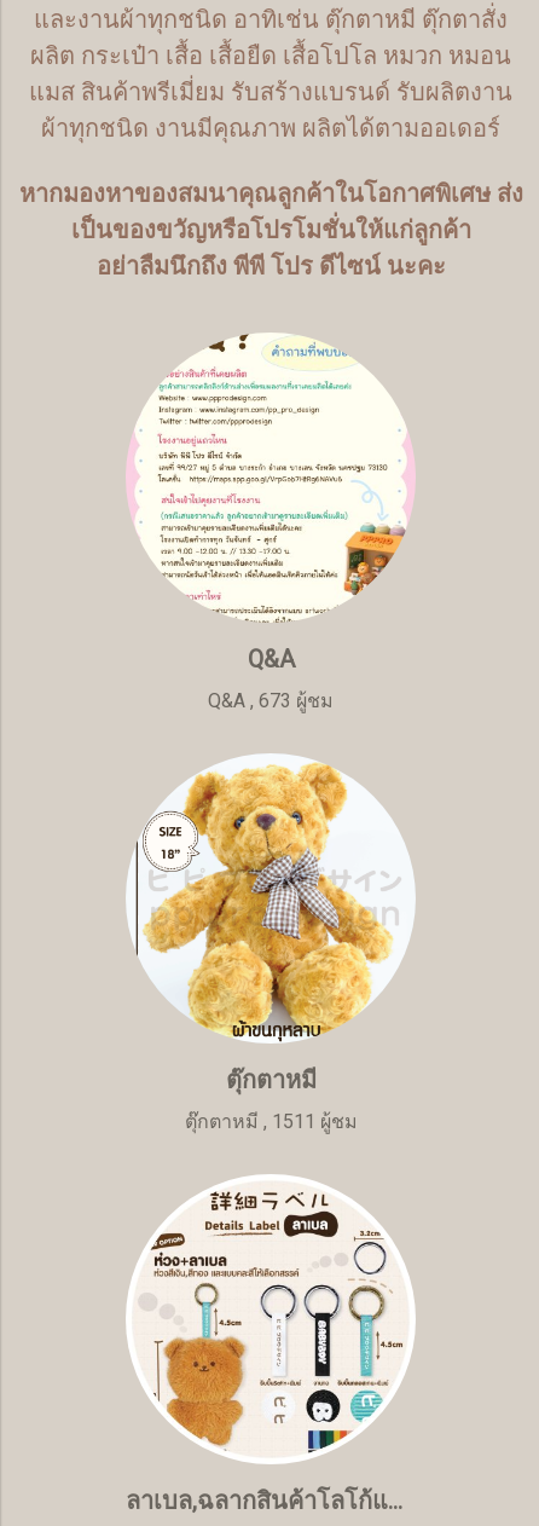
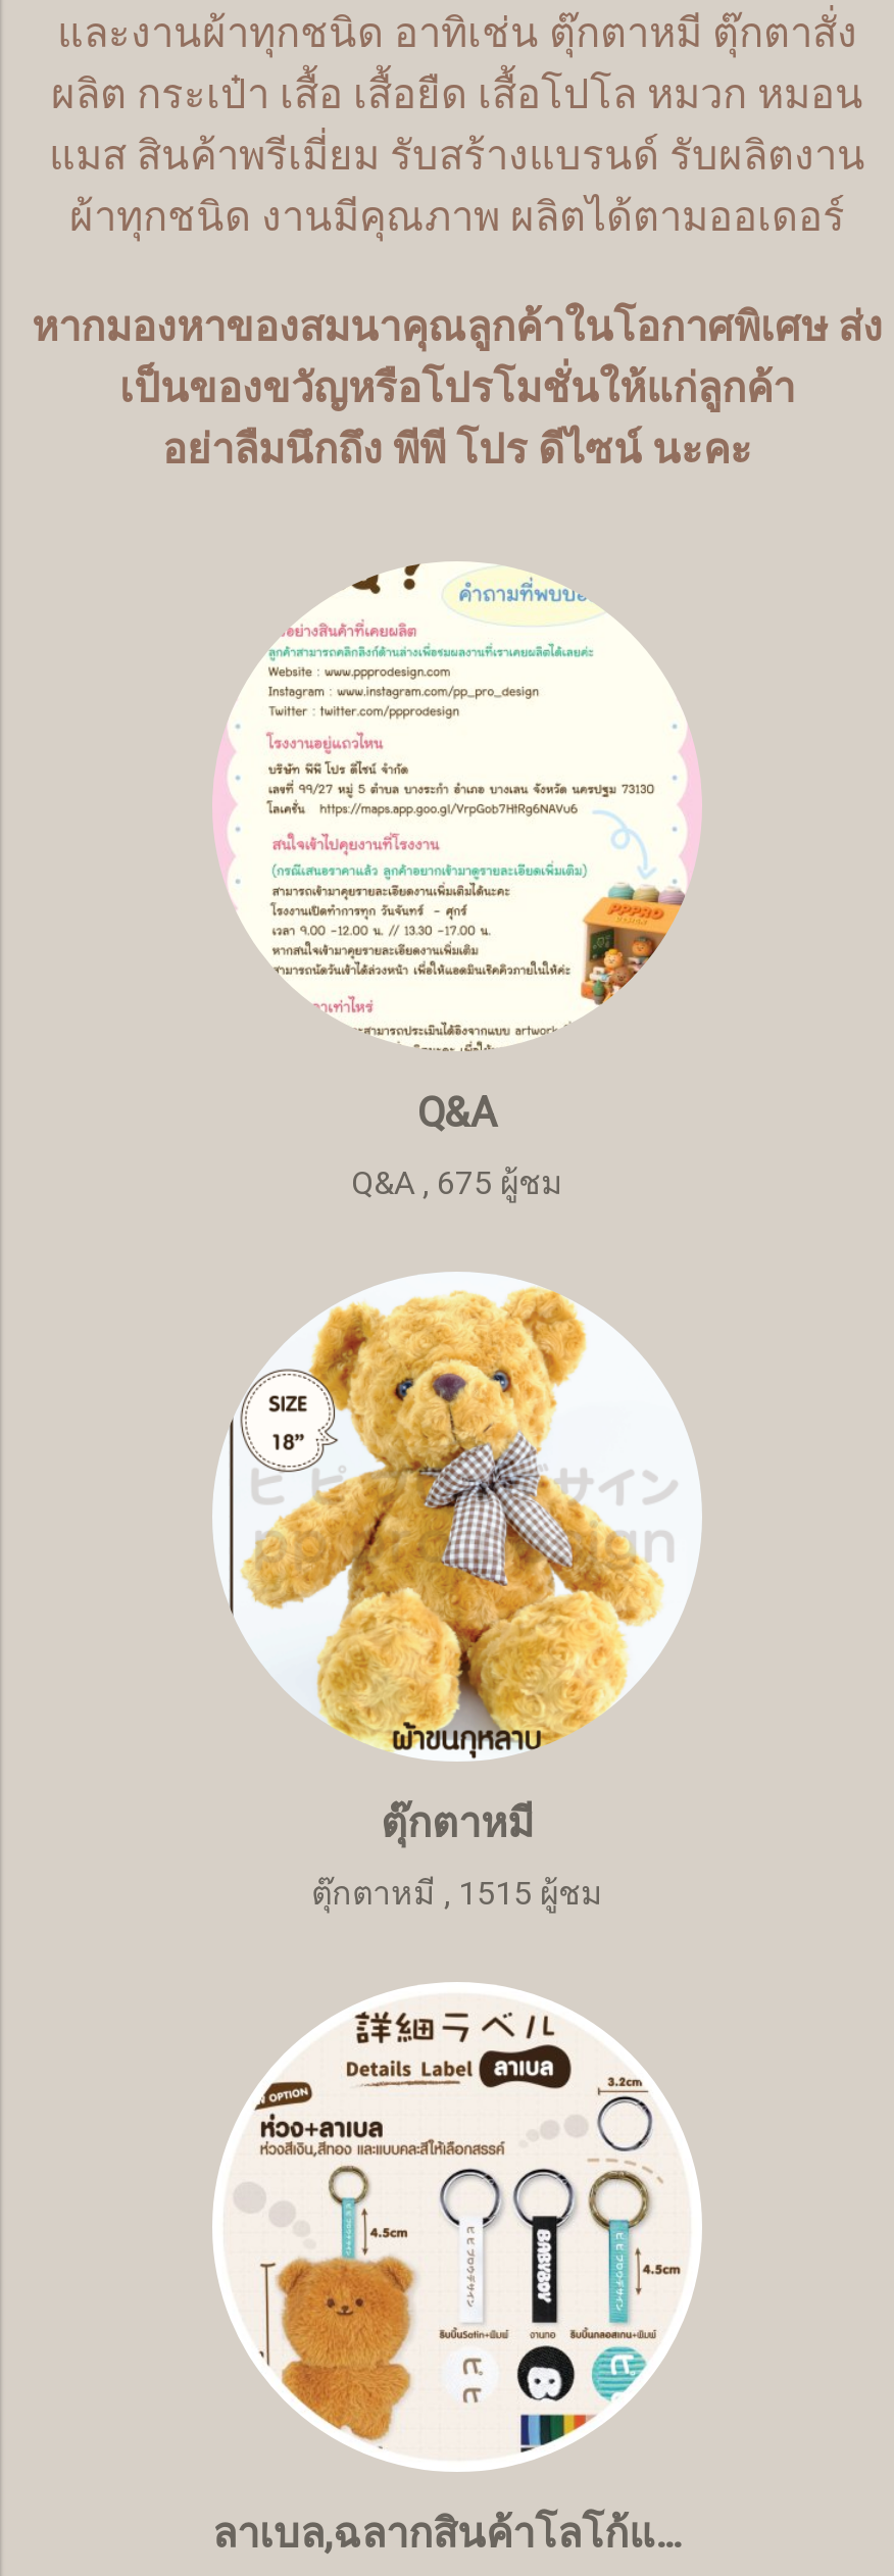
- Q&A, 673 ผู้ชม
+ Q&A, 675 ผู้ชม

- ตุ๊กตาหมี, 1511 ผู้ชม
+ ตุ๊กตาหมี, 1515 ผู้ชม
